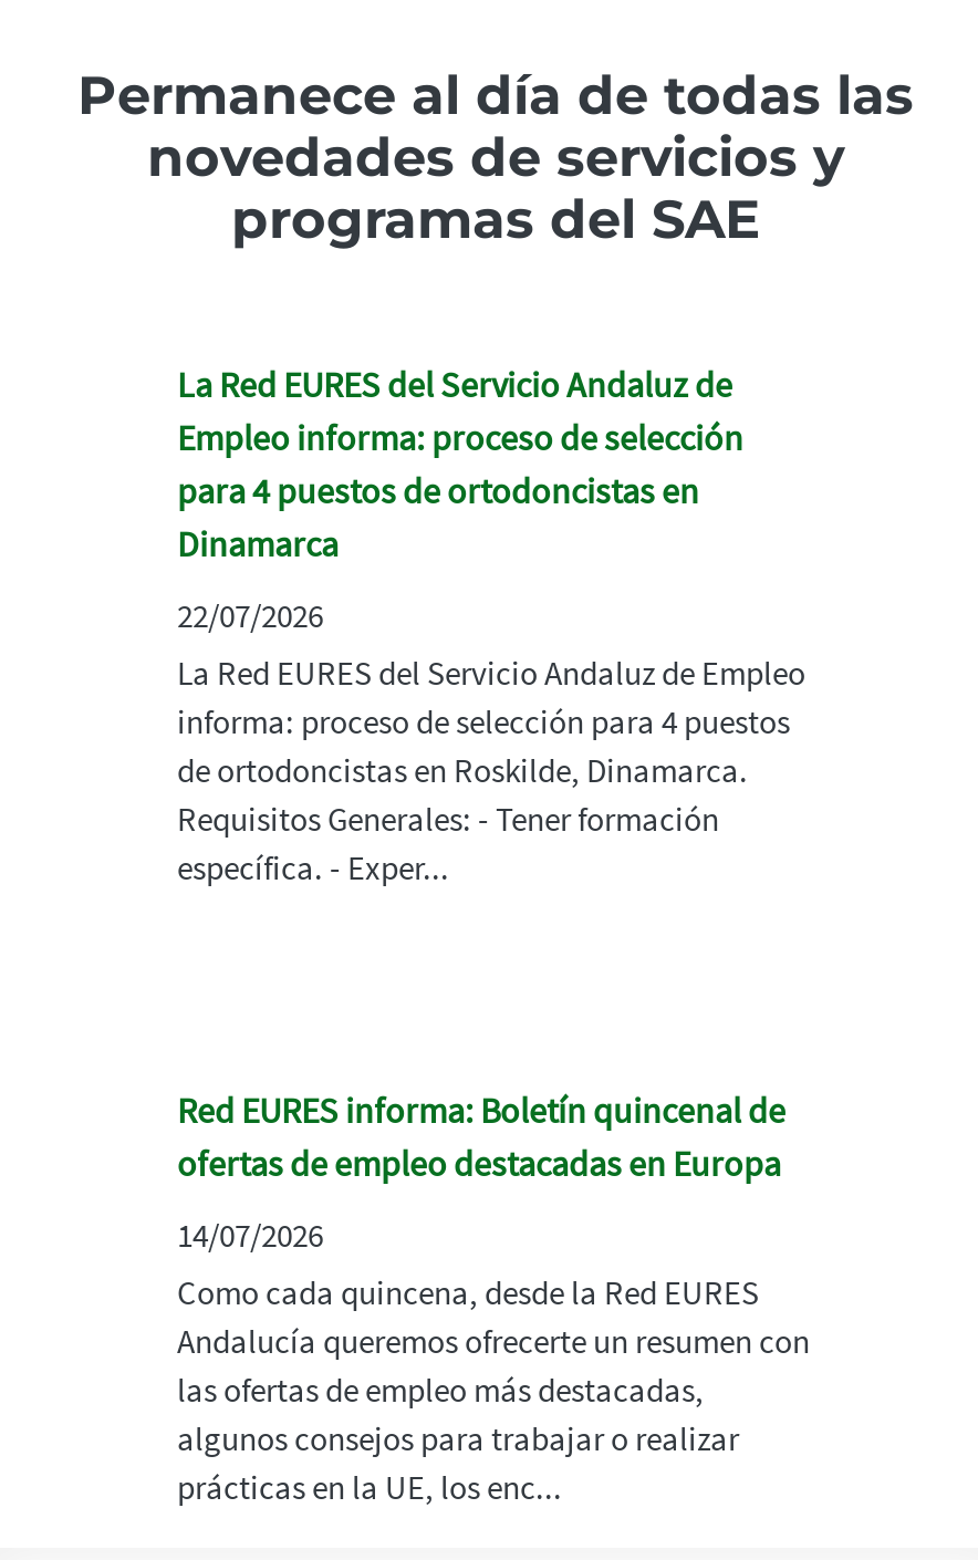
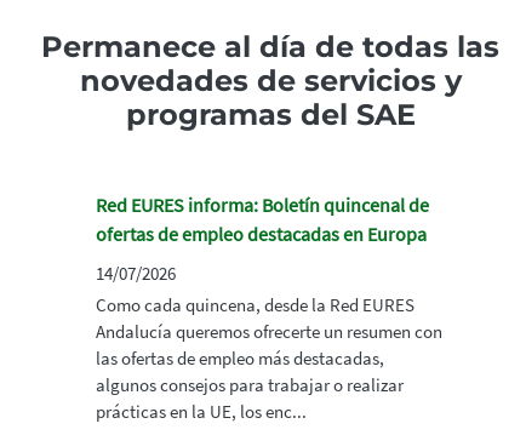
- La Red EURES del Servicio Andaluz de
- Empleo informa: proceso de selección
- para 4 puestos de ortodoncistas en
- Dinamarca
- 22/07/2026
- La Red EURES del Servicio Andaluz de Empleo
- informa: proceso de selección para 4 puestos
- de ortodoncistas en Roskilde, Dinamarca.
- Requisitos Generales: - Tener formación
- específica. - Exper...
